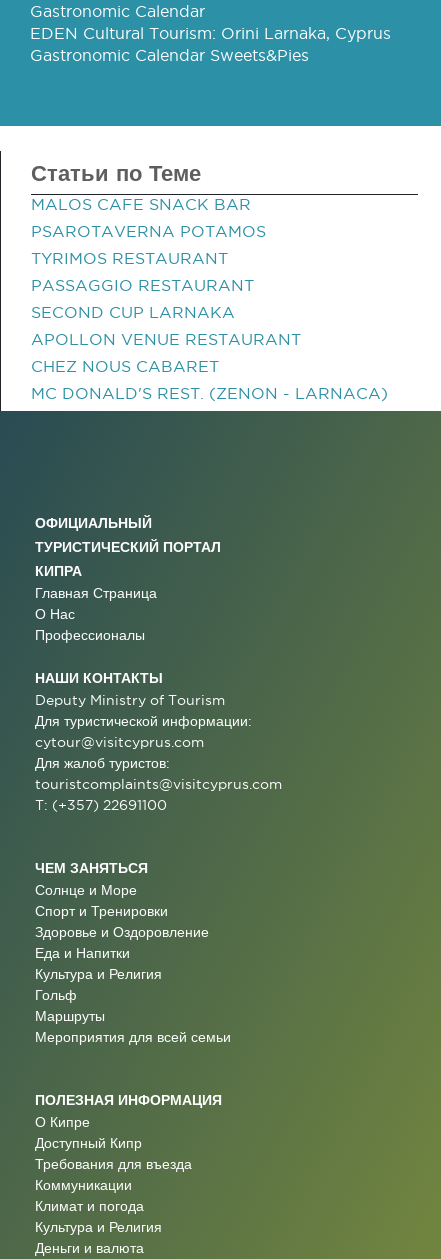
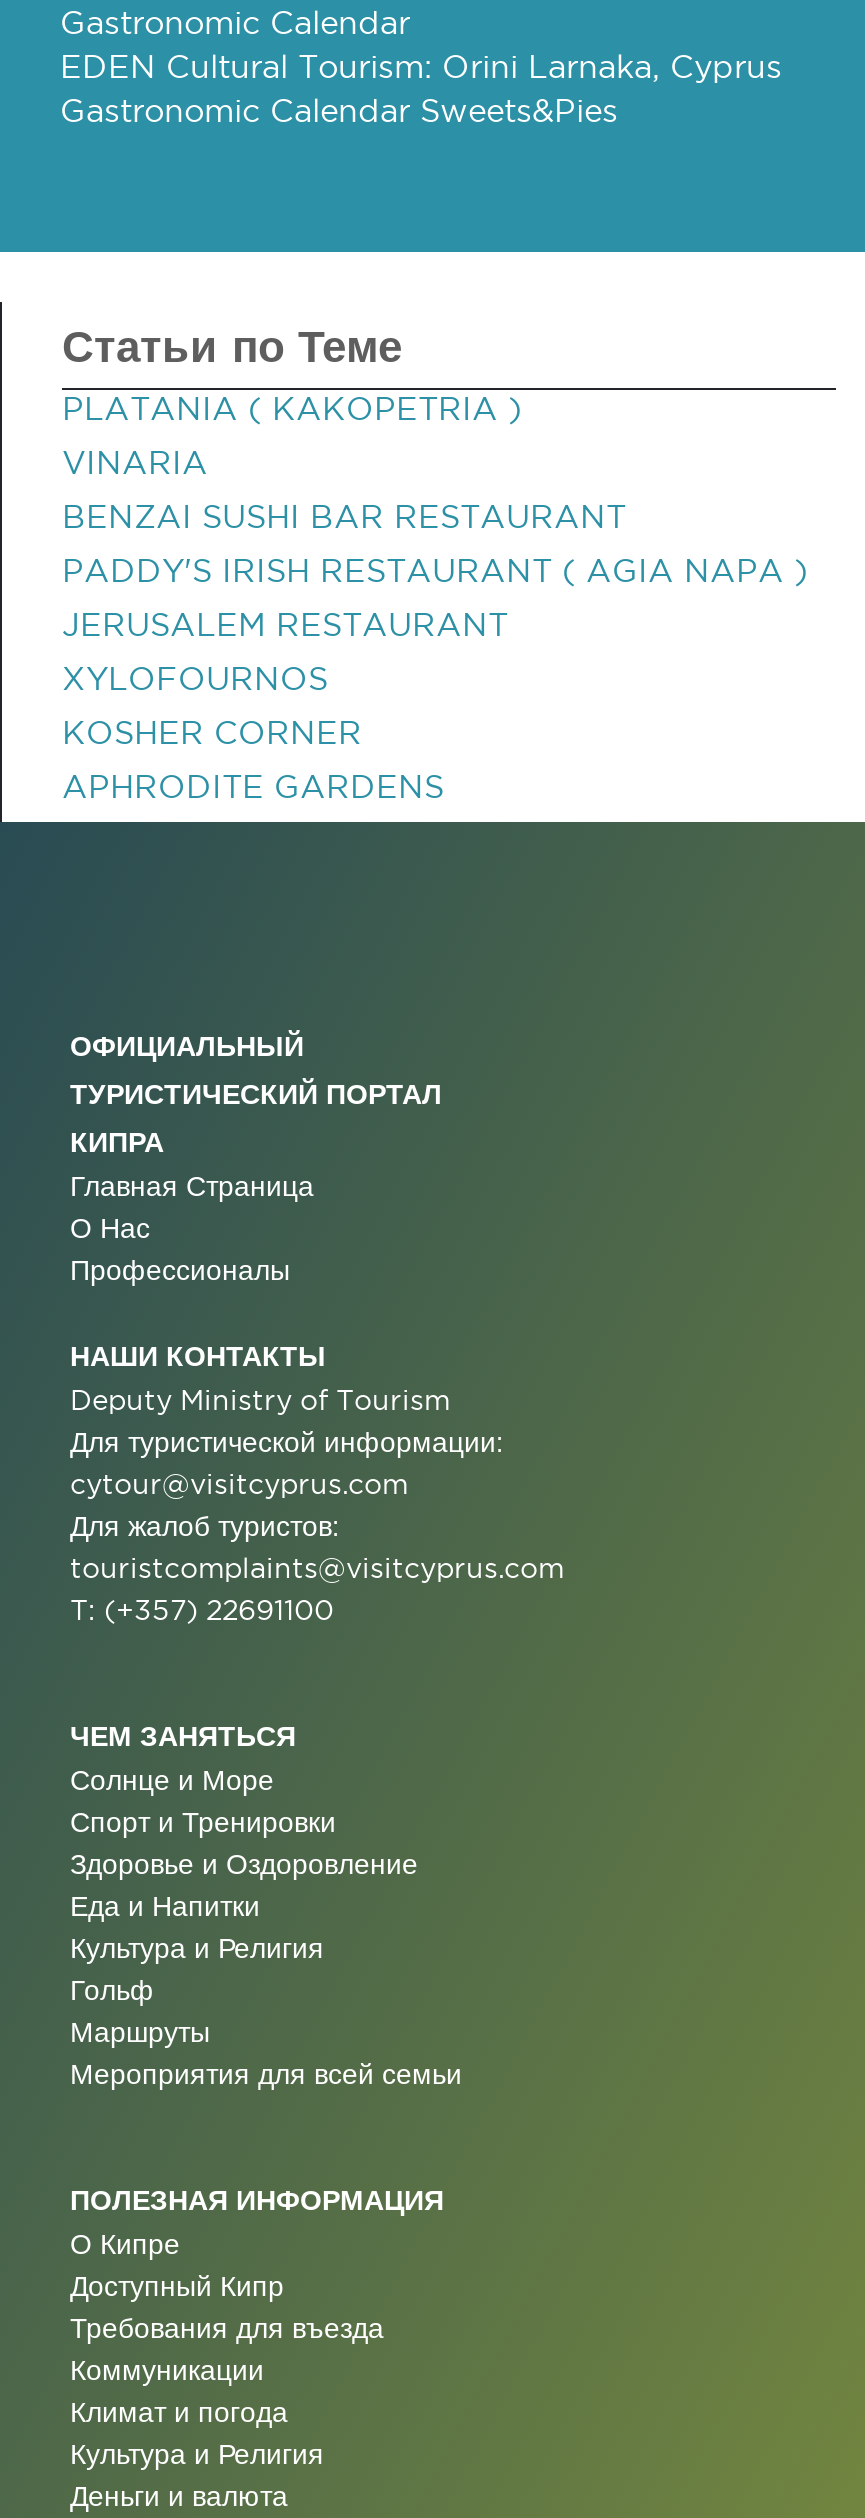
- MALOS CAFE SNACK BAR
+ PLATANIA ( KAKOPETRIA )

- PSAROTAVERNA POTAMOS
+ VINARIA

- TYRIMOS RESTAURANT
+ BENZAI SUSHI BAR RESTAURANT

- PASSAGGIO RESTAURANT
+ PADDY'S IRISH RESTAURANT ( AGIA NAPA )

- SECOND CUP LARNAKA
+ JERUSALEM RESTAURANT

- APOLLON VENUE RESTAURANT
+ XYLOFOURNOS

- CHEZ NOUS CABARET
+ KOSHER CORNER

- MC DONALD'S REST. (ZENON - LARNACA)
+ APHRODITE GARDENS
